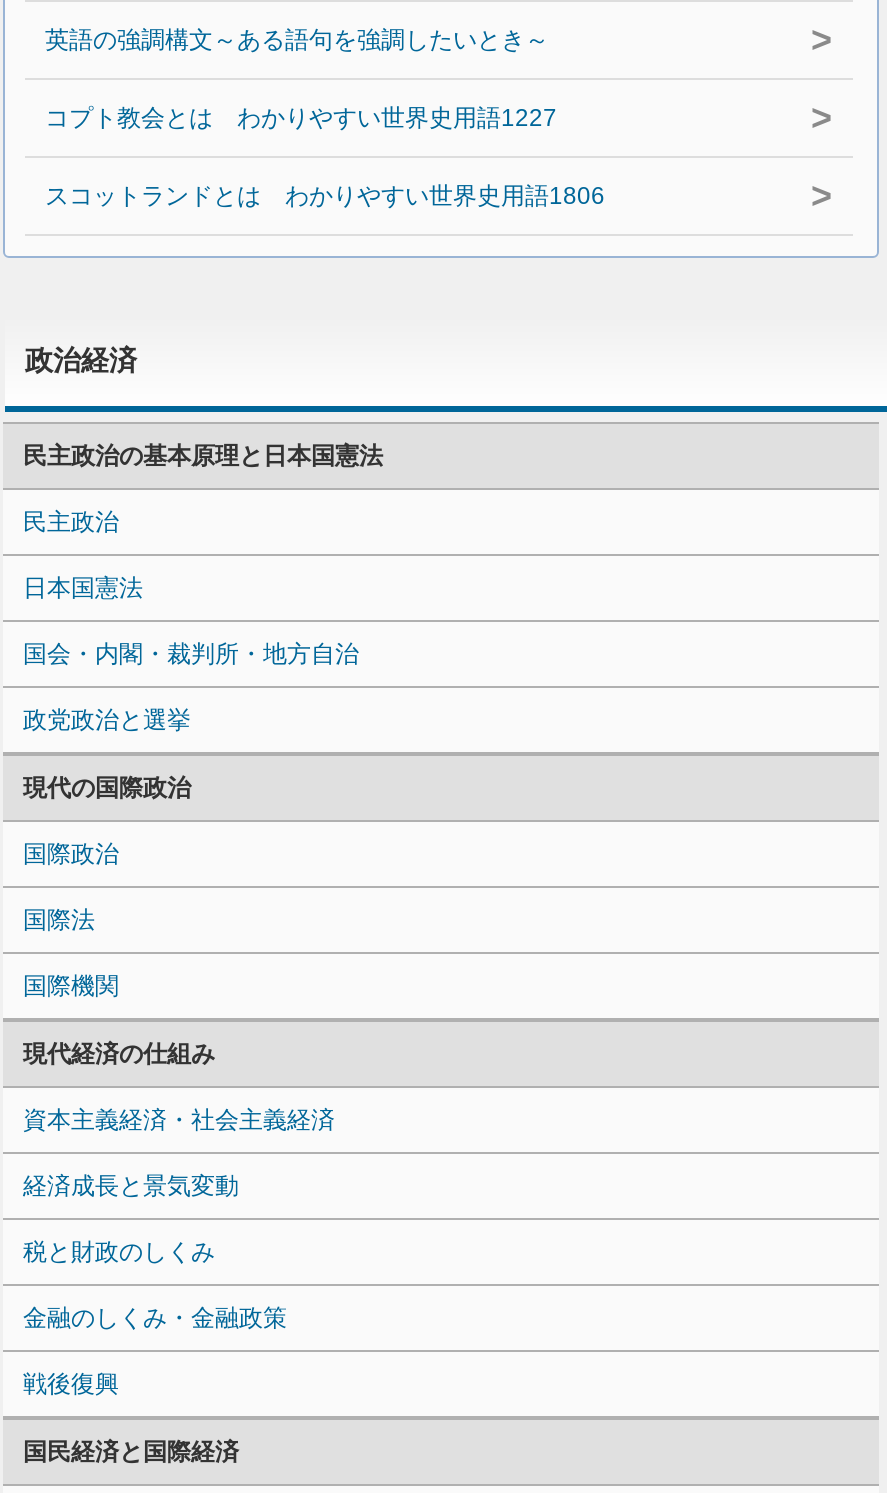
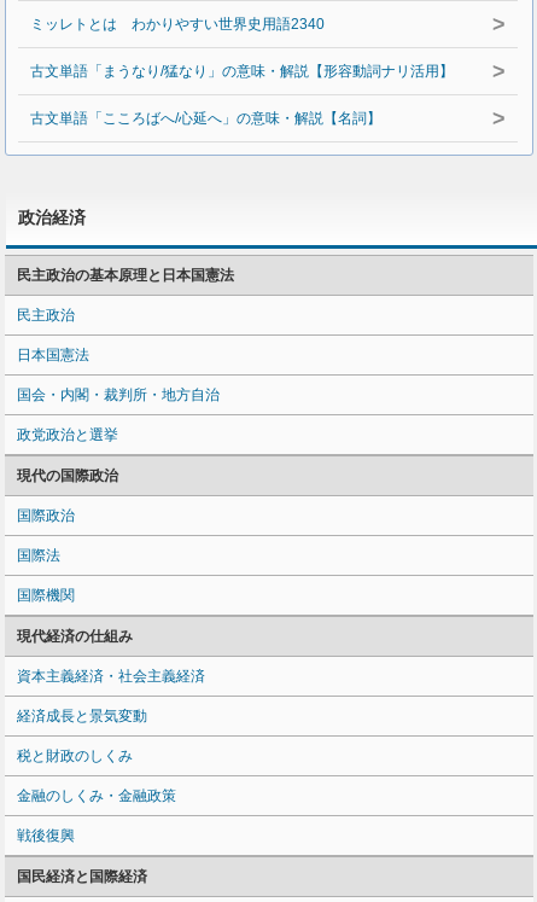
- 英語の強調構文～ある語句を強調したいとき～
+ ミッレトとは わかりやすい世界史用語2340

- コプト教会とは わかりやすい世界史用語1227
+ 古文単語「まうなり/猛なり」の意味・解説【形容動詞ナリ活用】

- スコットランドとは わかりやすい世界史用語1806
+ 古文単語「こころばへ/心延へ」の意味・解説【名詞】
